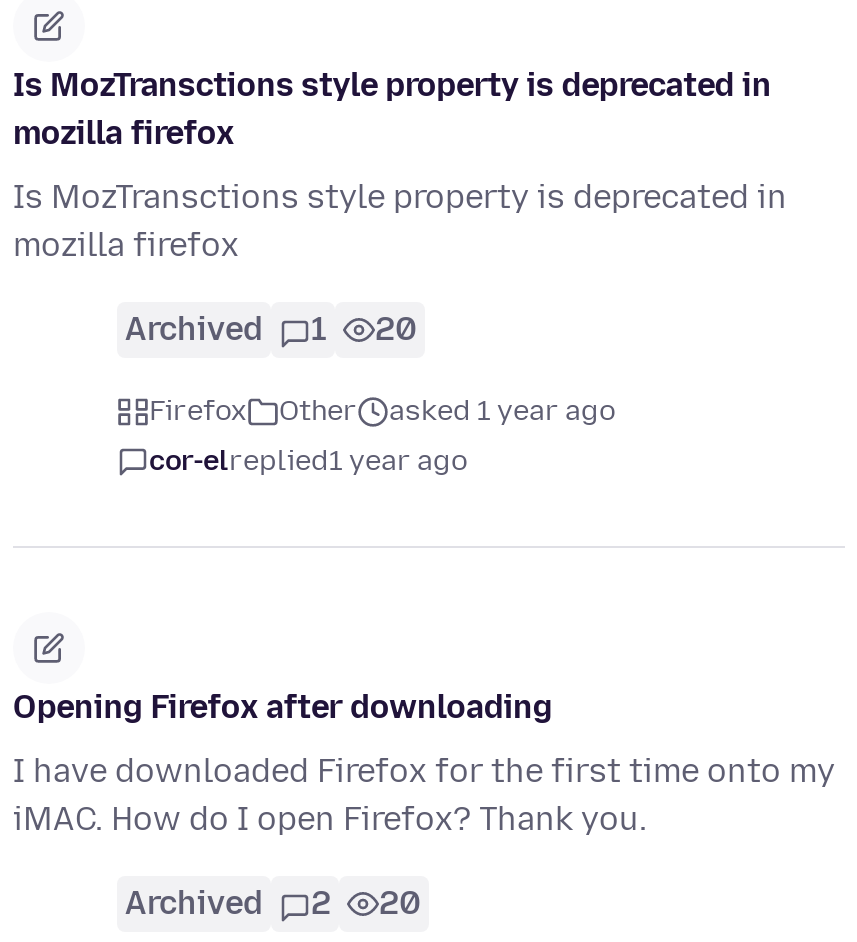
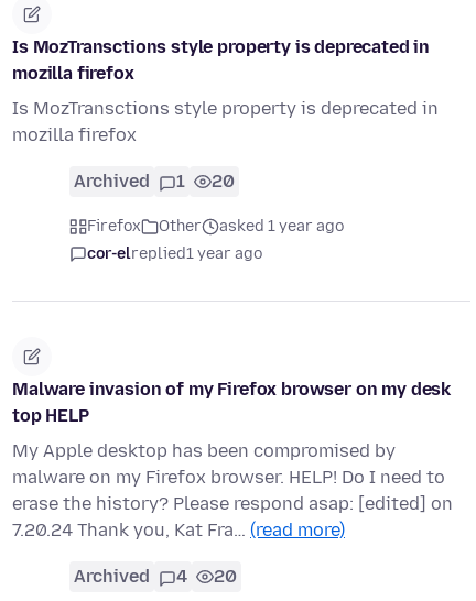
- Opening Firefox after downloading
+ Malware invasion of my Firefox browser on my desk
+ top HELP

- I have downloaded Firefox for the first time onto my
- iMAC. How do I open Firefox? Thank you.
+ My Apple desktop has been compromised by
+ malware on my Firefox browser. HELP! Do I need to
+ erase the history? Please respond asap: [edited] on
+ 7.20.24 Thank you, Kat Fra… (read more)

- Archived 2 20
+ Archived 4 20
